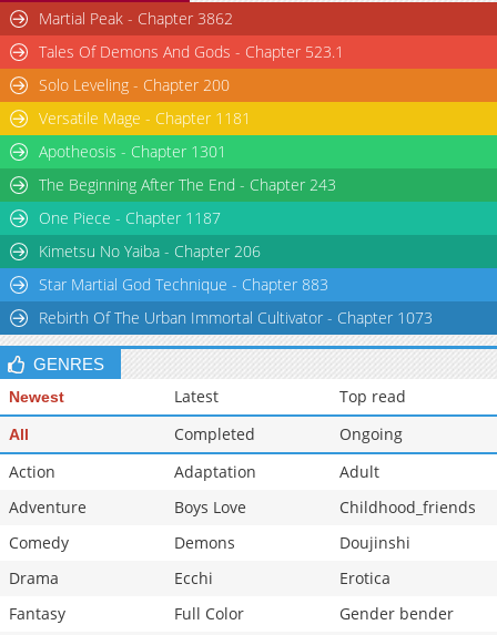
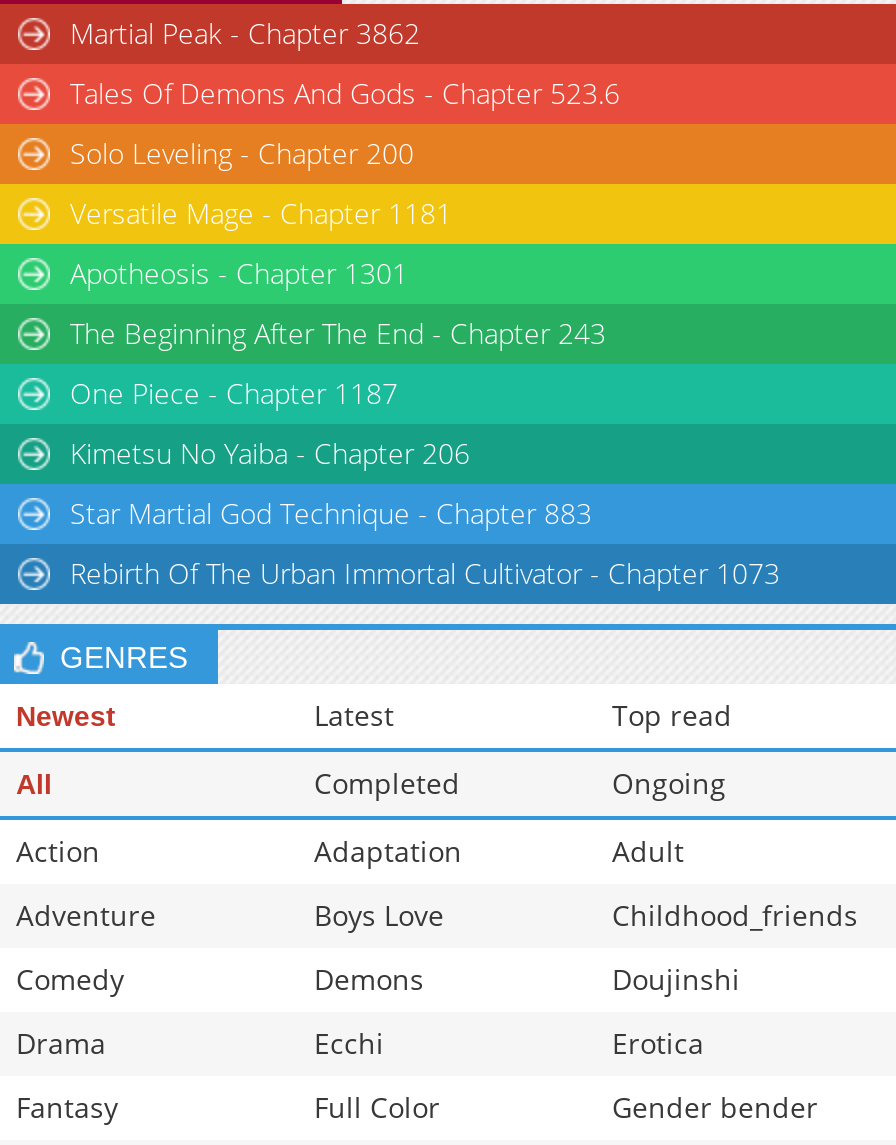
- Tales Of Demons And Gods - Chapter 523.1
+ Tales Of Demons And Gods - Chapter 523.6
